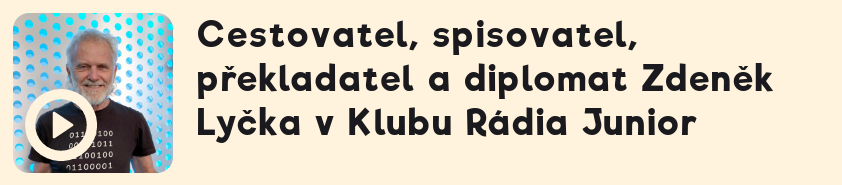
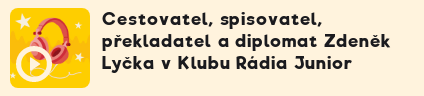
- [image]
+ [image]
